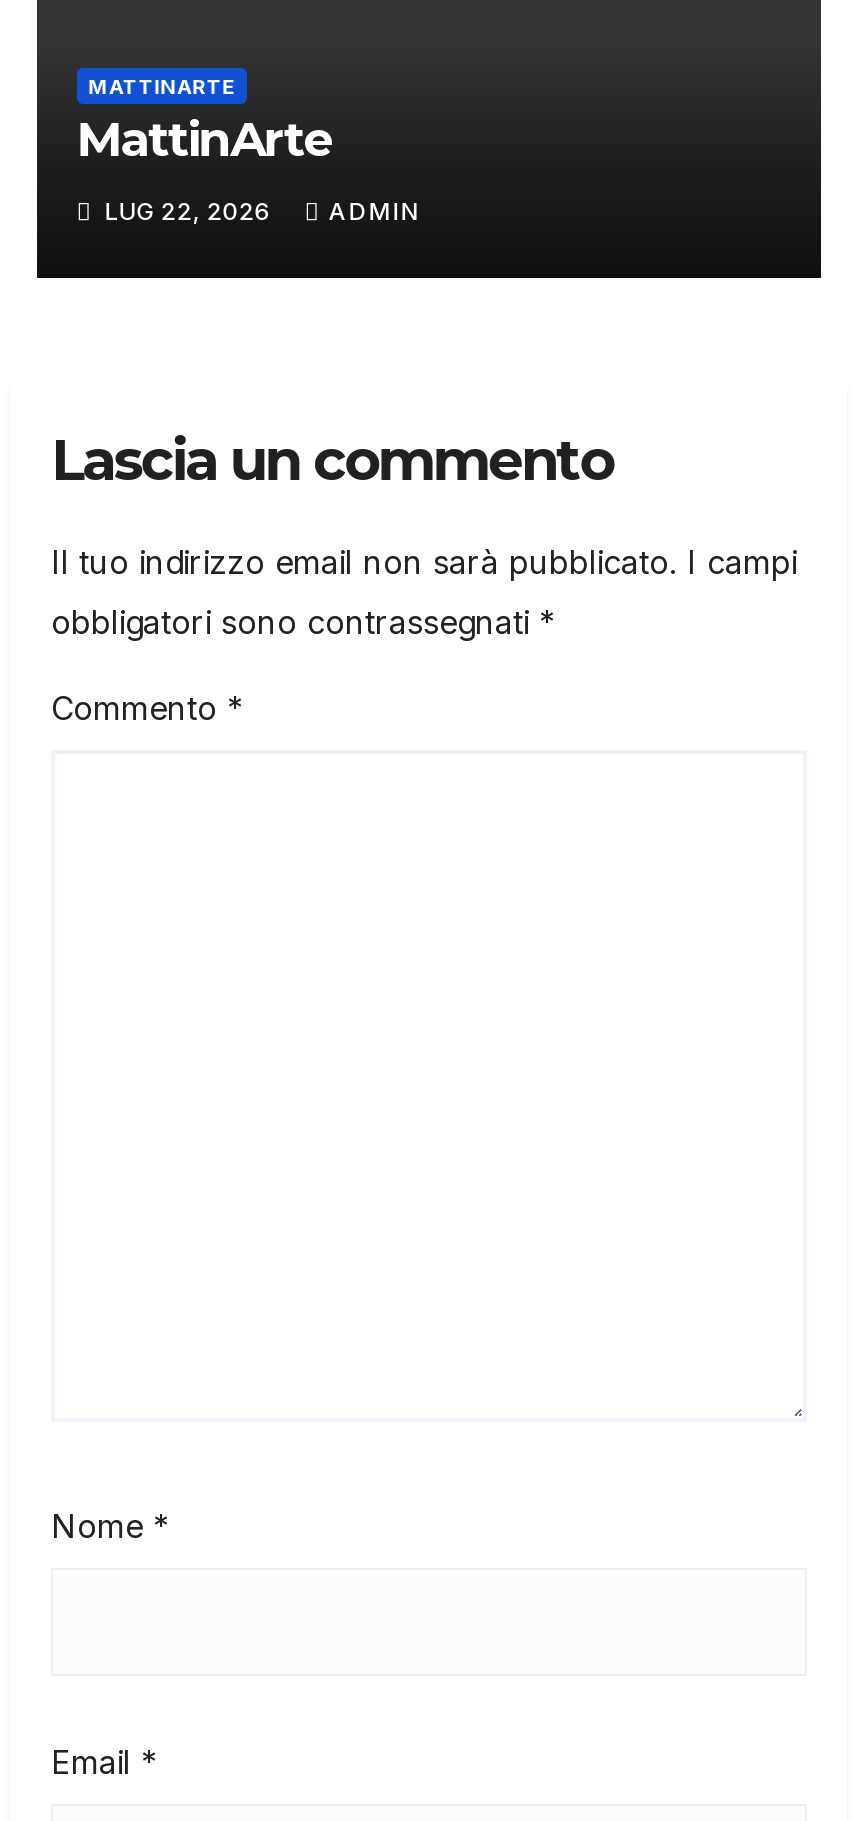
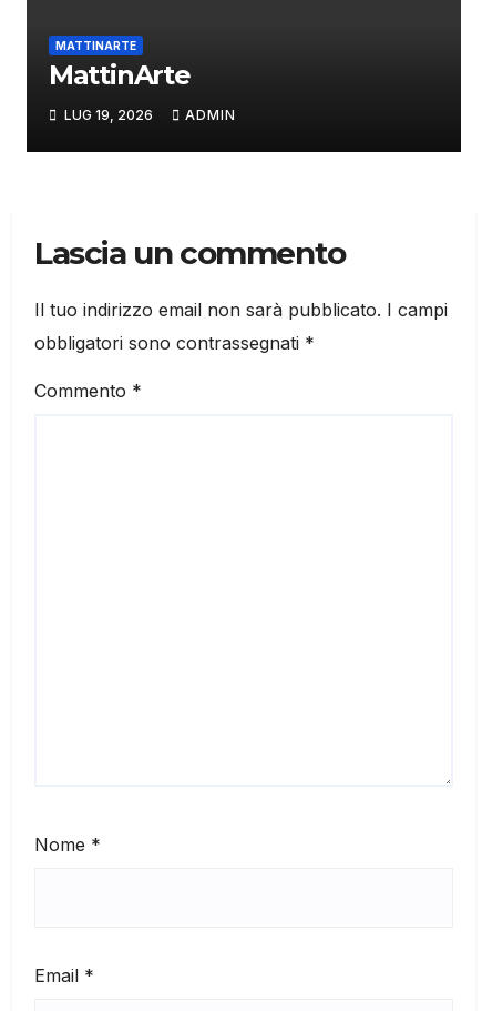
- LUG 22, 2026 ADMIN
+ LUG 19, 2026 ADMIN
